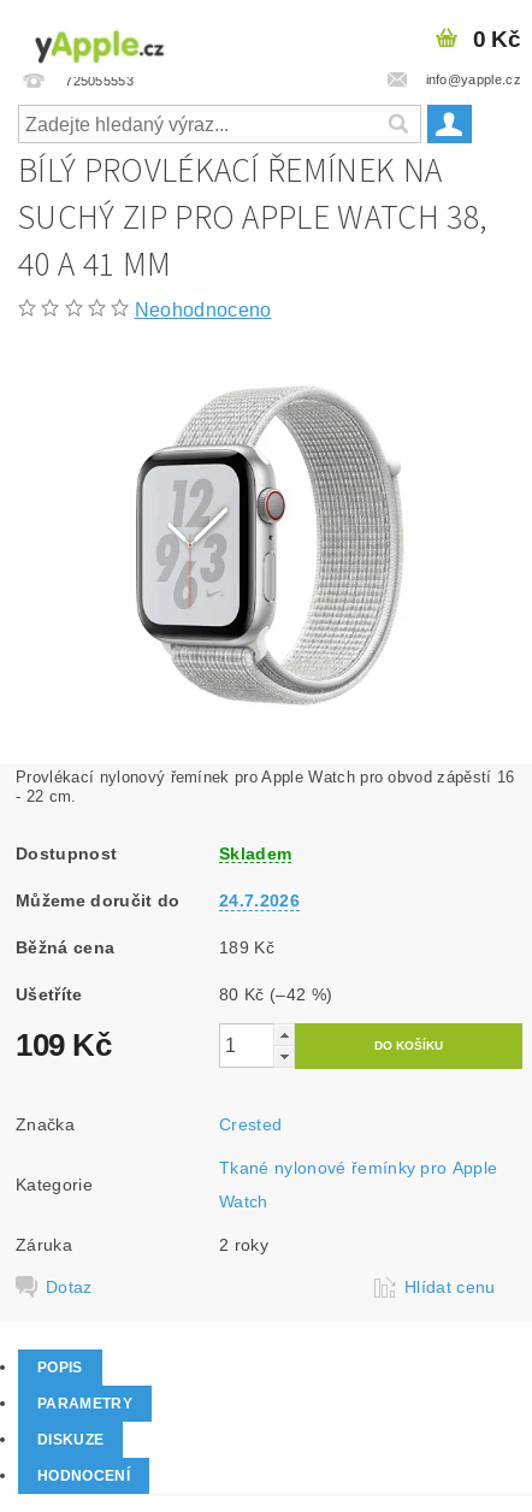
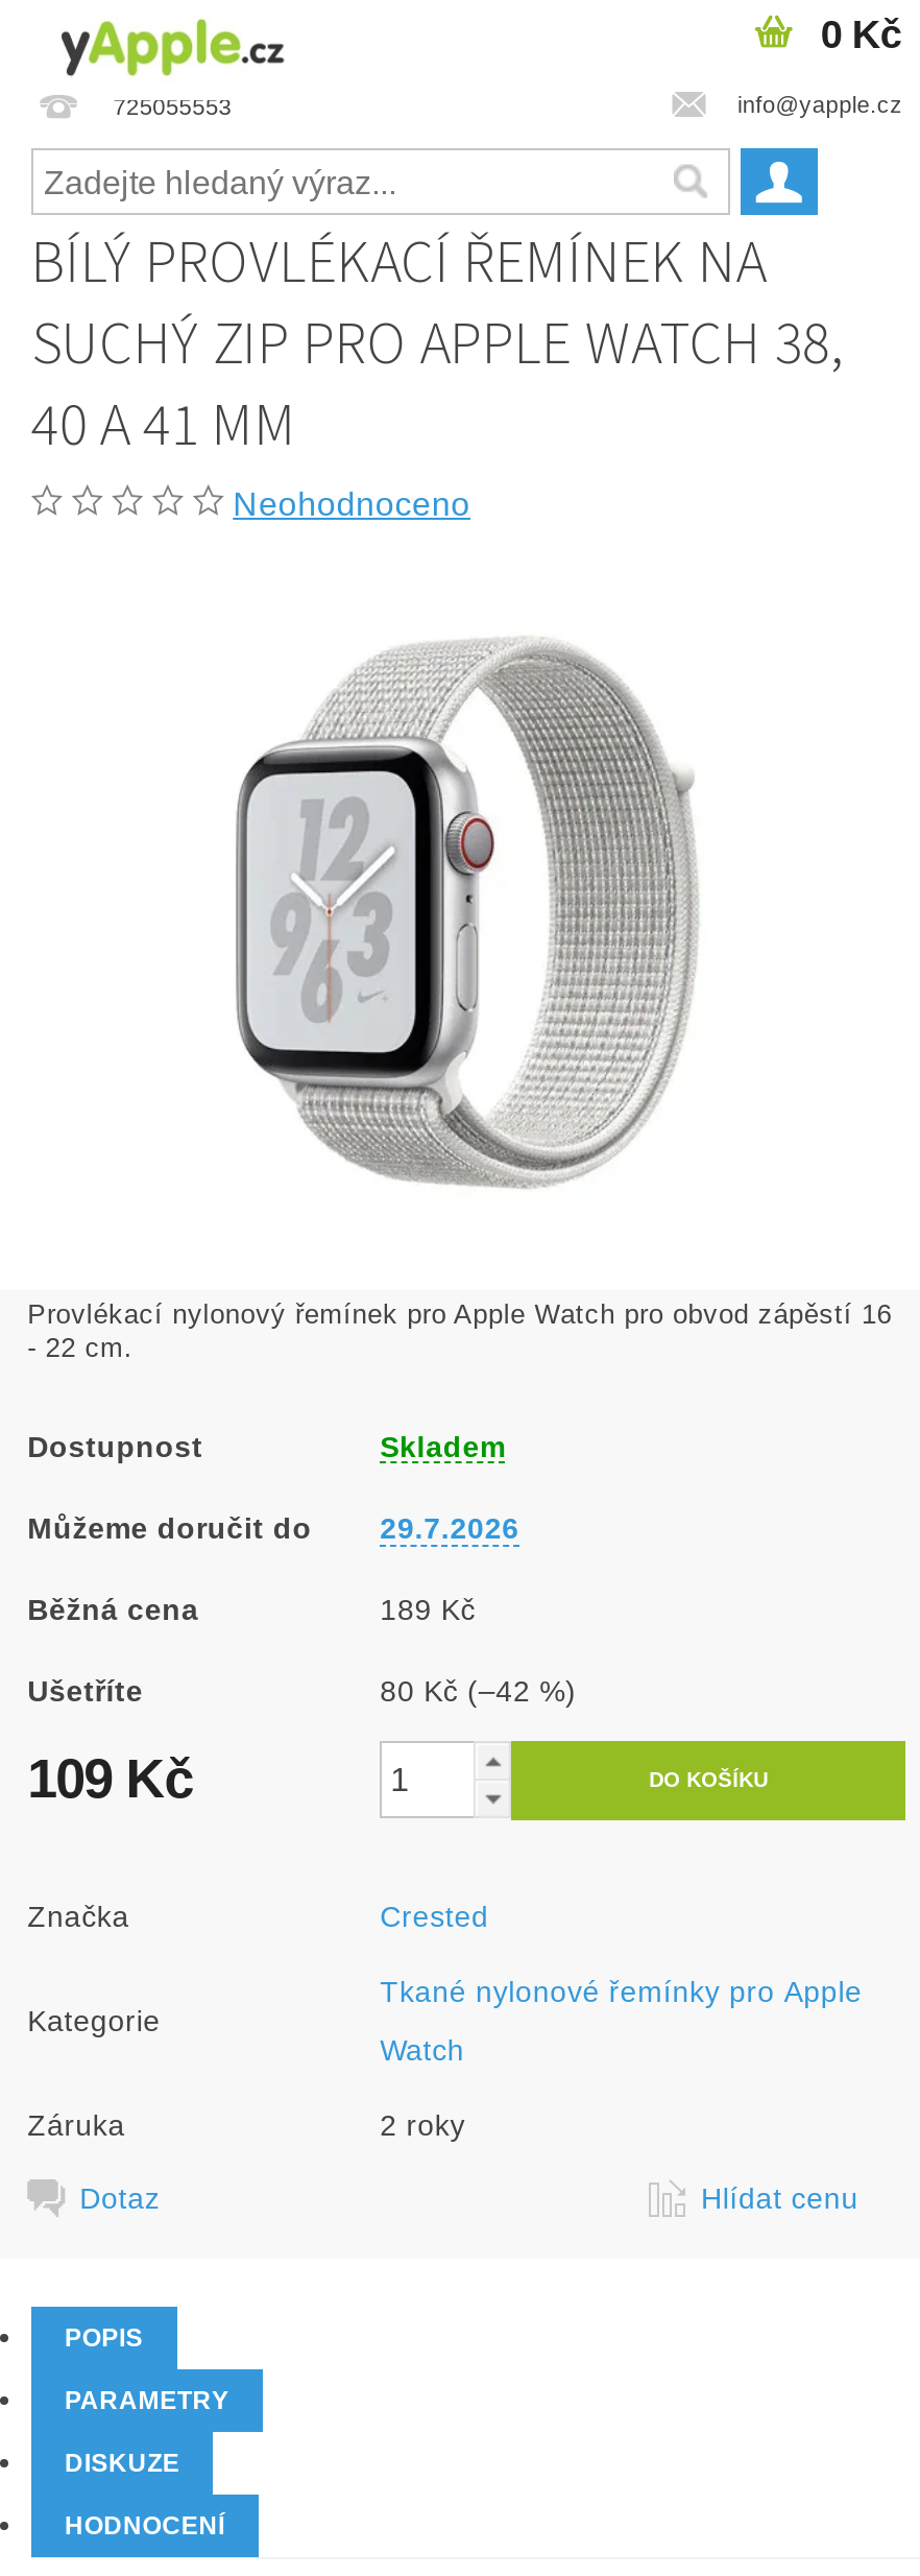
- 24.7.2026
+ 29.7.2026
